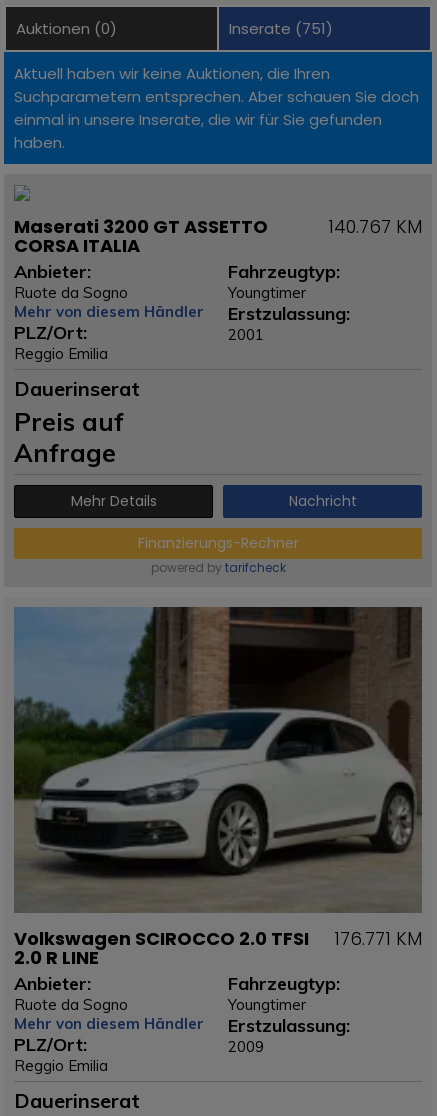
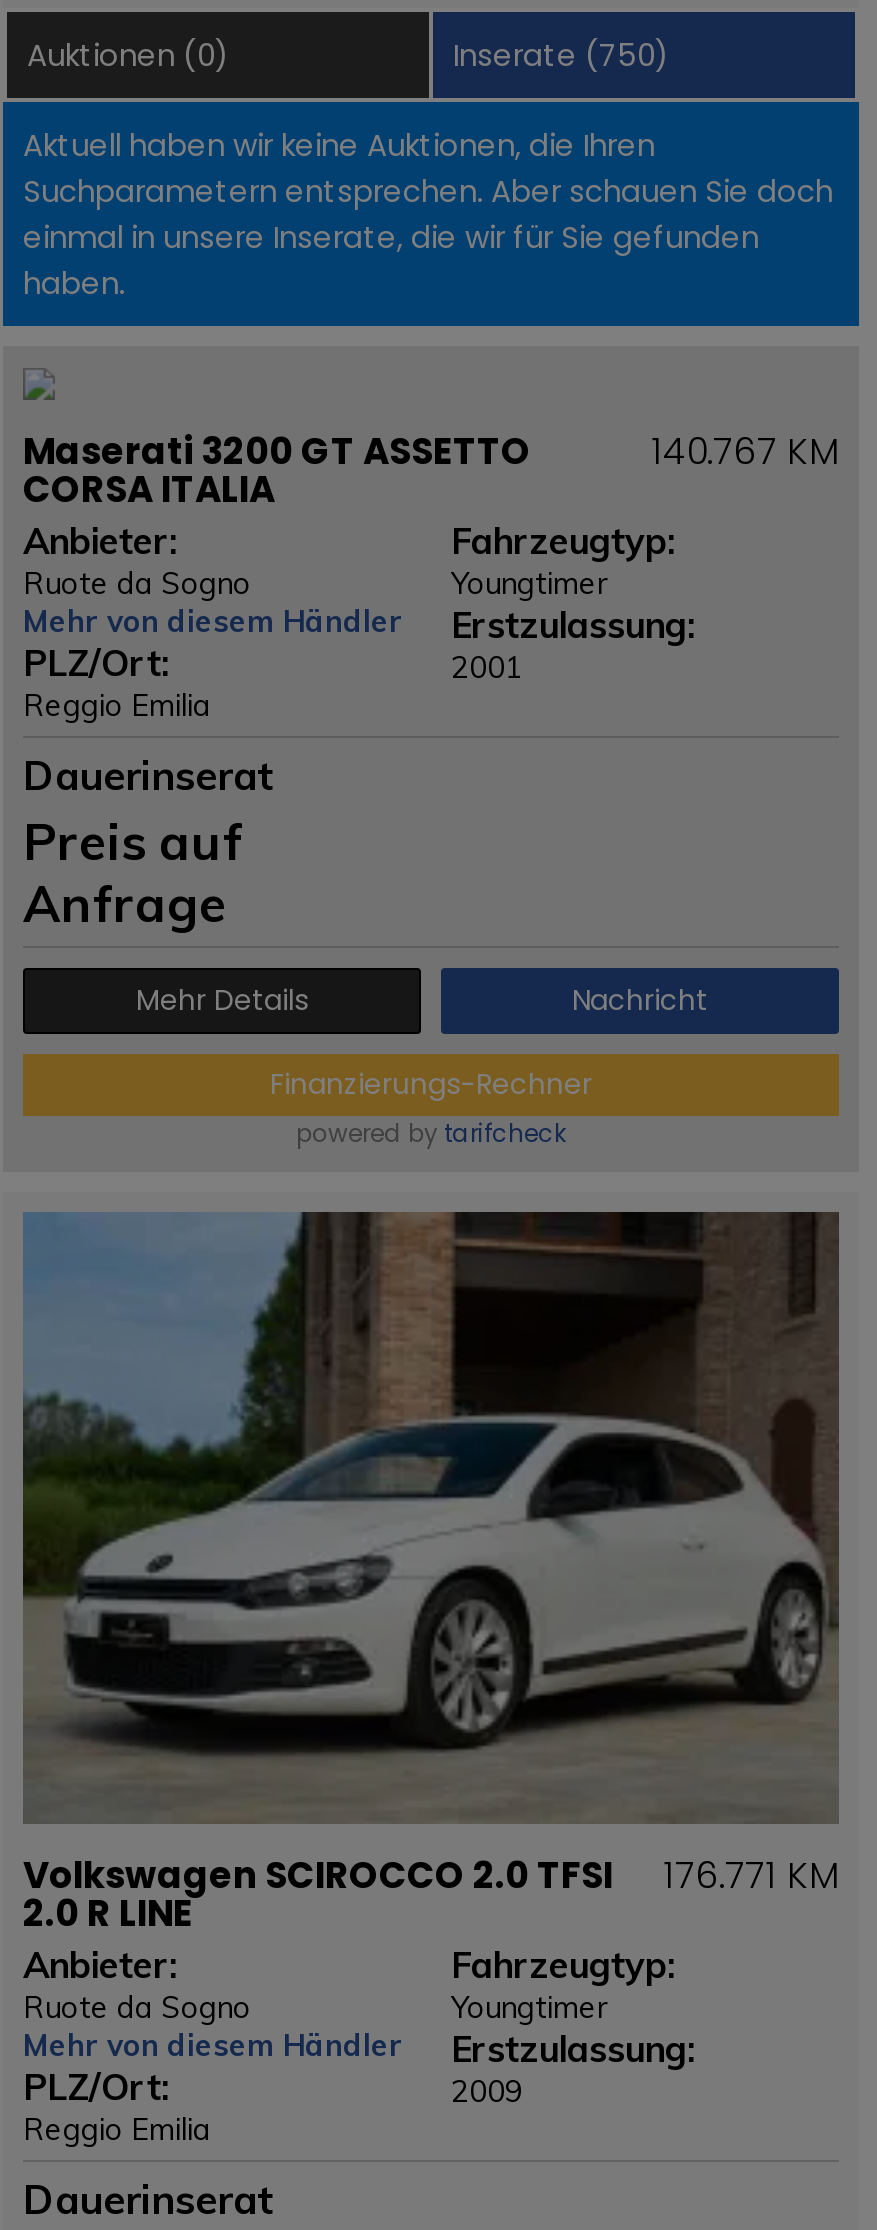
- Inserate (751)
+ Inserate (750)
